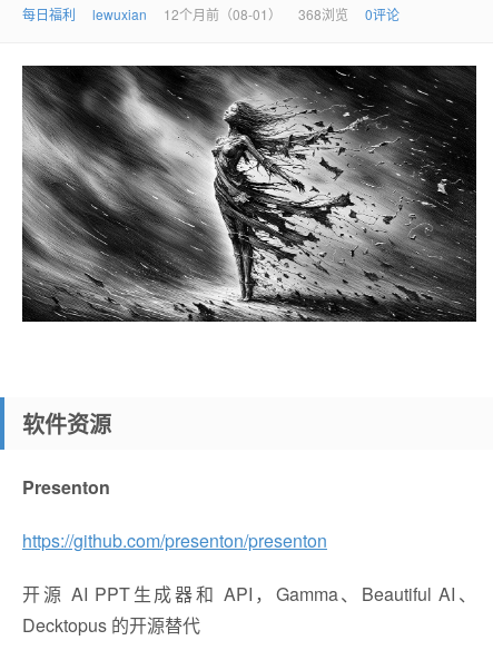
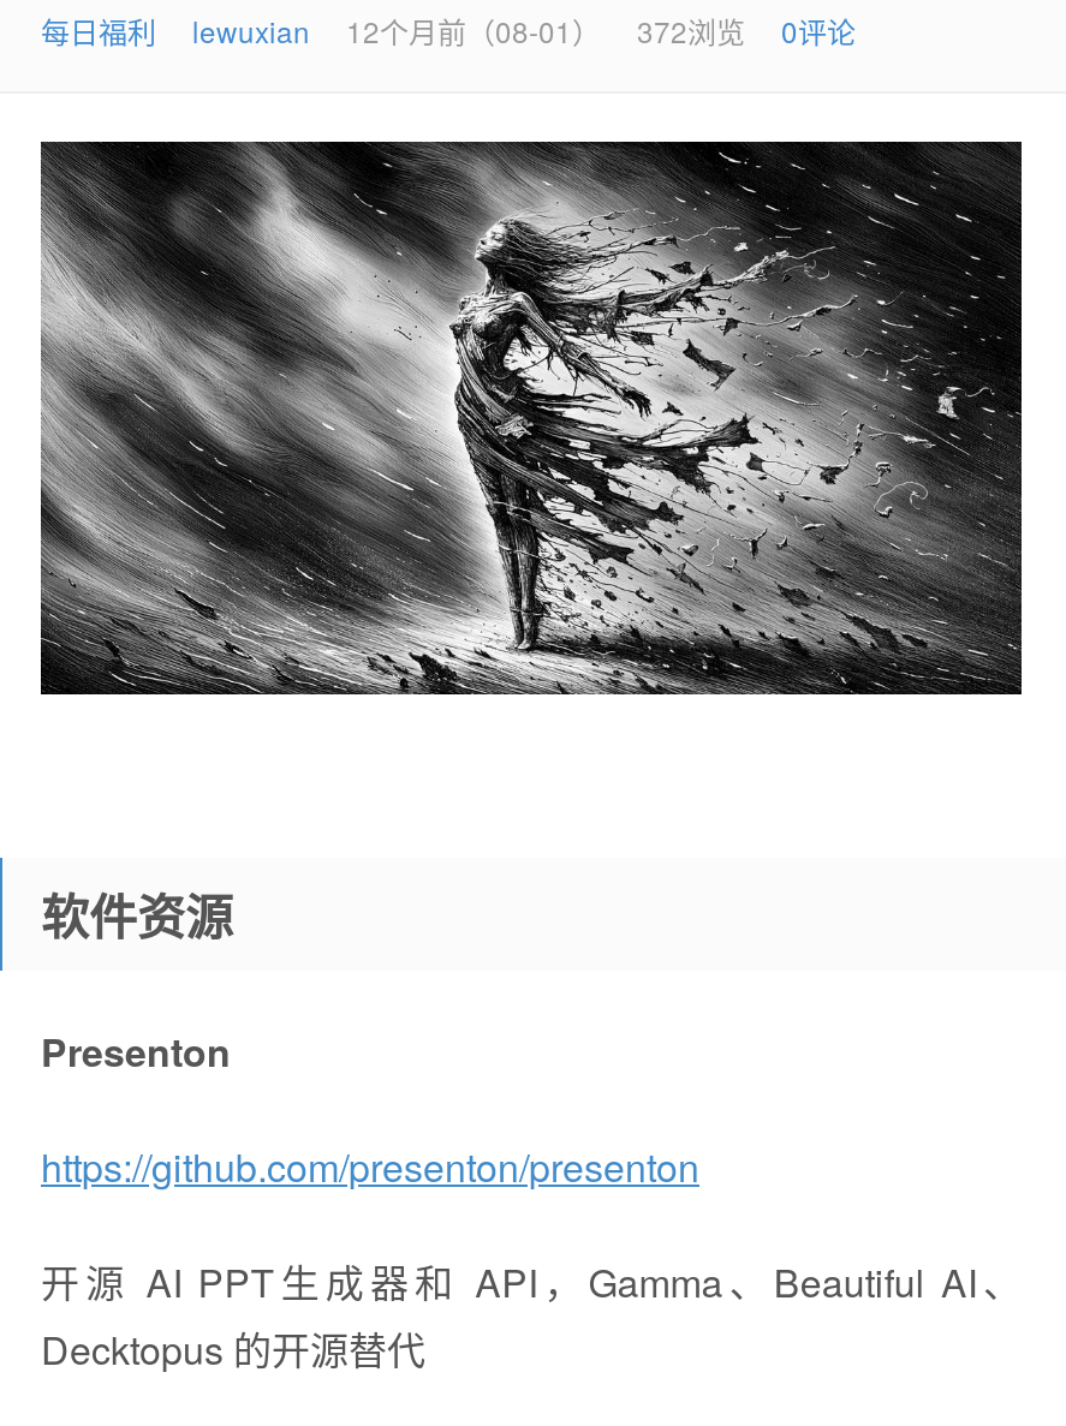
- 每日福利 lewuxian 12个月前（08-01） 368浏览 0评论
+ 每日福利 lewuxian 12个月前（08-01） 372浏览 0评论
